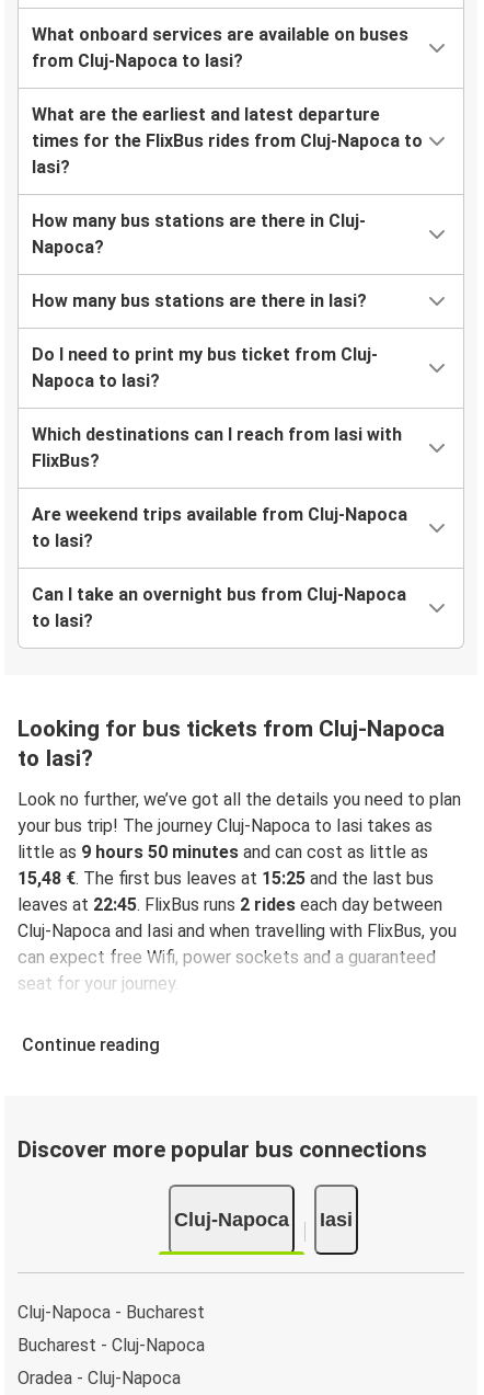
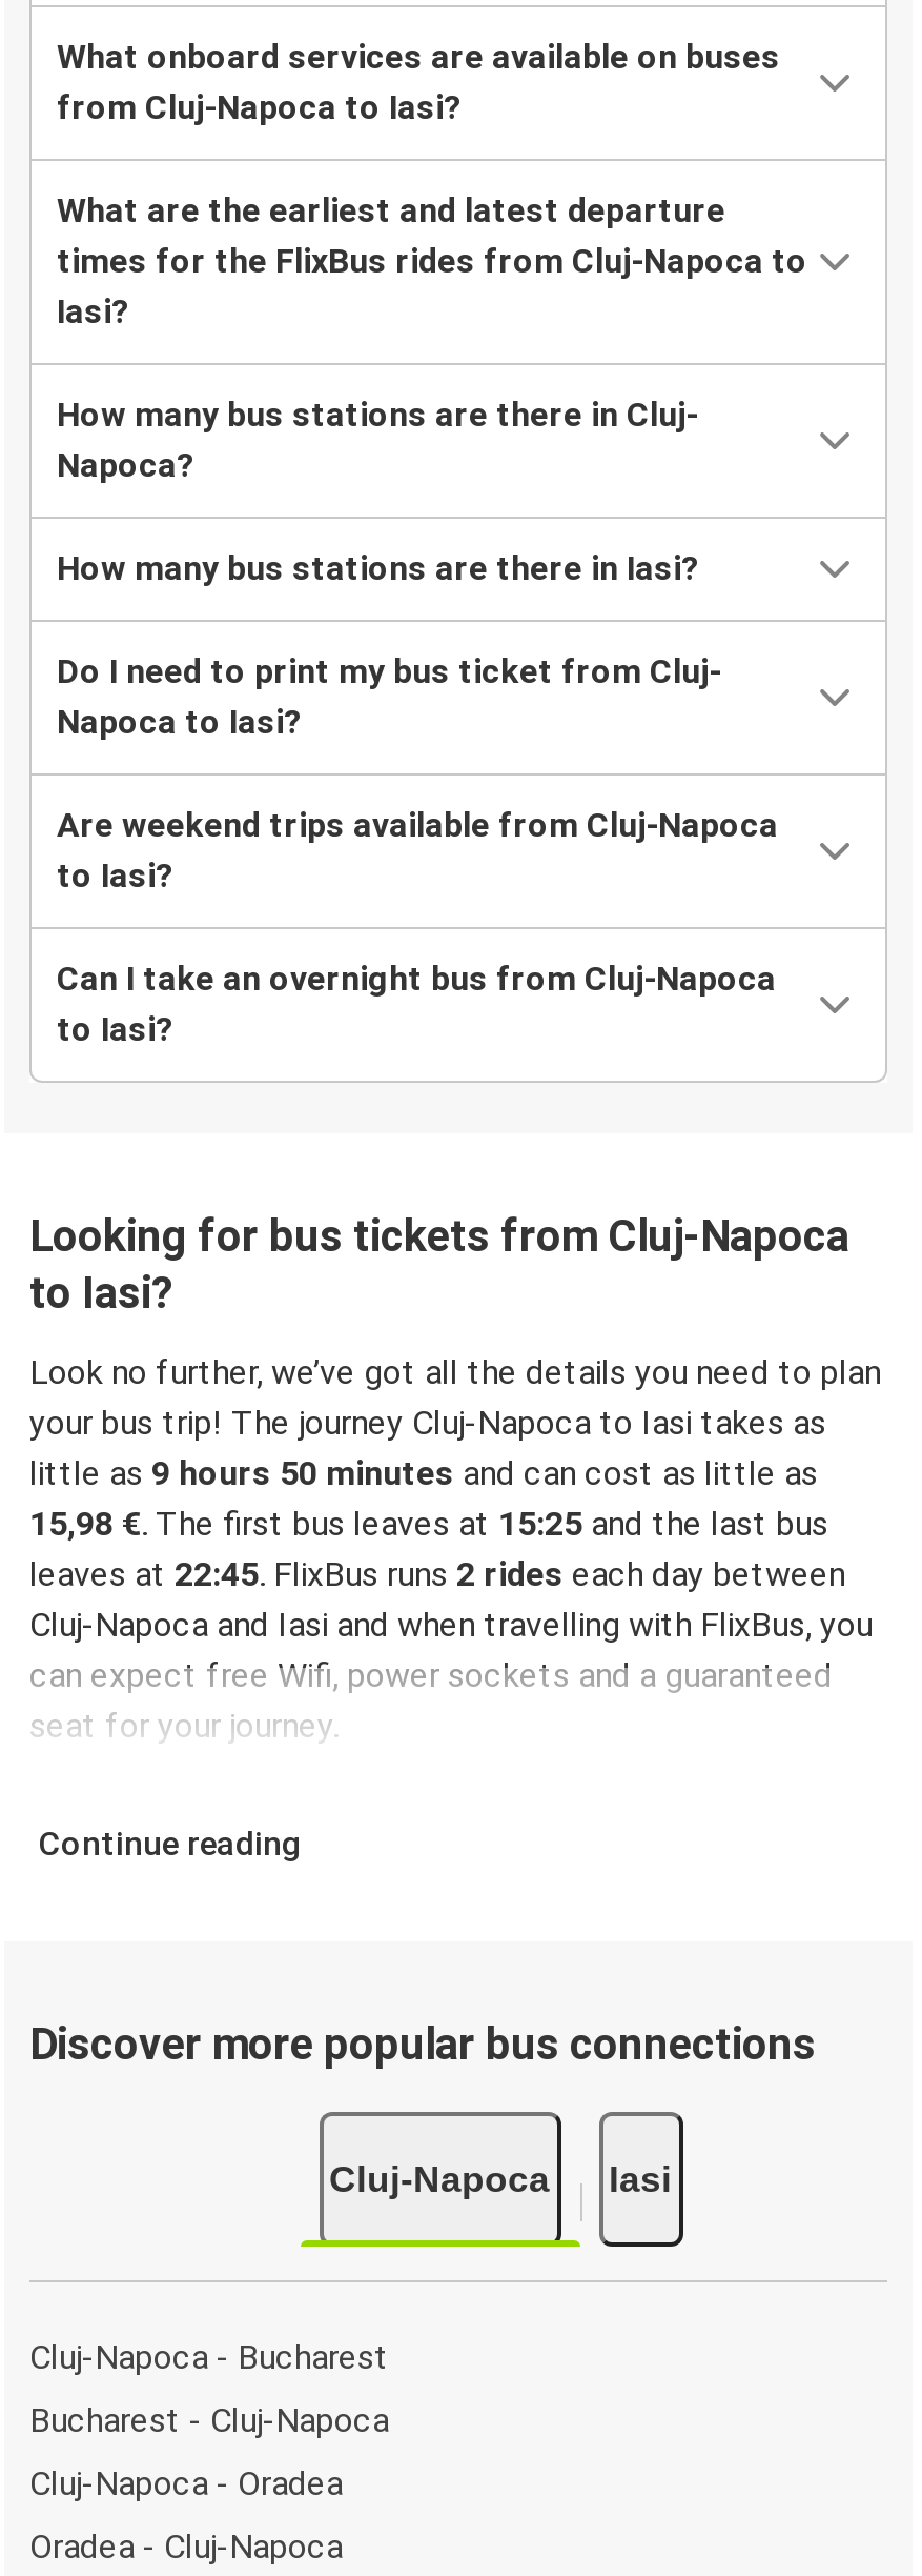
- Which destinations can I reach from Iasi with
- FlixBus?

moved up: Are weekend trips available from Cluj-Napoca | to Iasi? | Can I take an overnight bus from Cluj-Napoca | ... | your bus trip! The journey Cluj-Napoca to Iasi takes as | little as 9 hours 50 minutes and can cost as little as

- 15,48 €. The first bus leaves at 15:25 and the last bus
+ 15,98 €. The first bus leaves at 15:25 and the last bus

moved up: leaves at 22:45. FlixBus runs 2 rides each day between | Cluj-Napoca and Iasi and when travelling with FlixBus, you | can expect free Wifi, power sockets and a guaranteed | ... | Cluj-Napoca - Bucharest | Bucharest - Cluj-Napoca

+ Cluj-Napoca - Oradea
